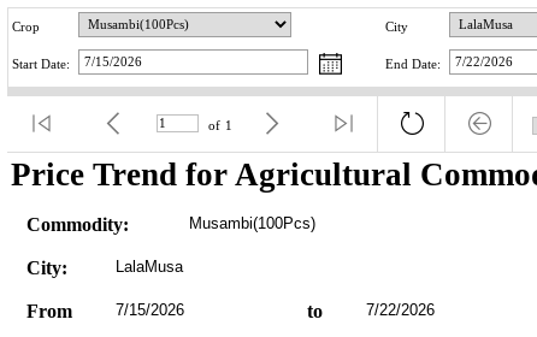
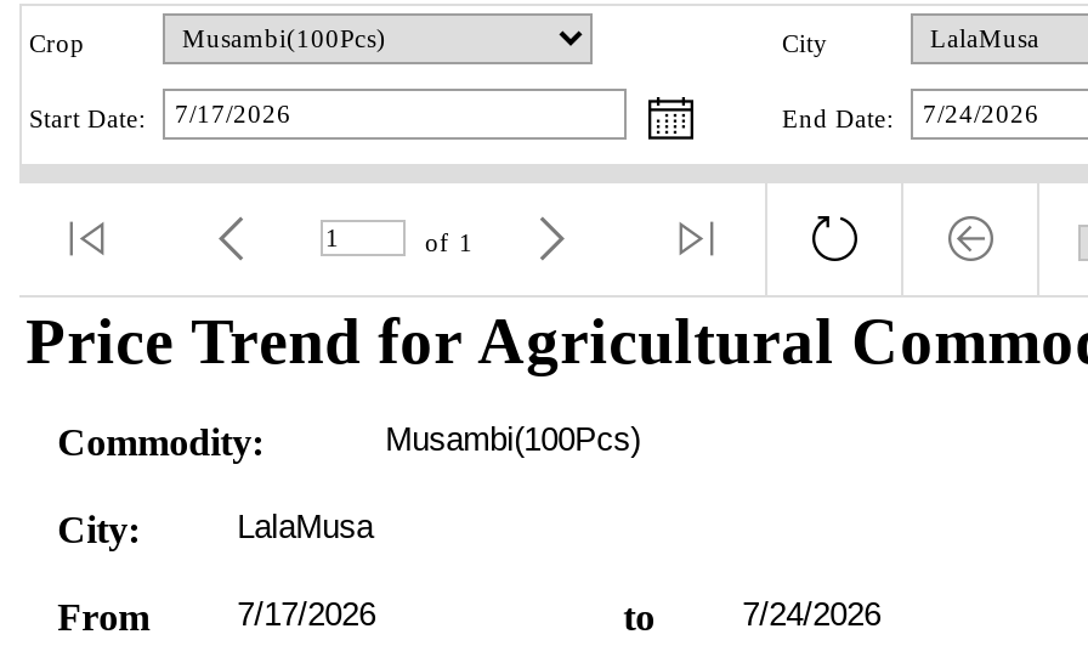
- 7/15/2026
+ 7/17/2026

- 7/22/2026
+ 7/24/2026
